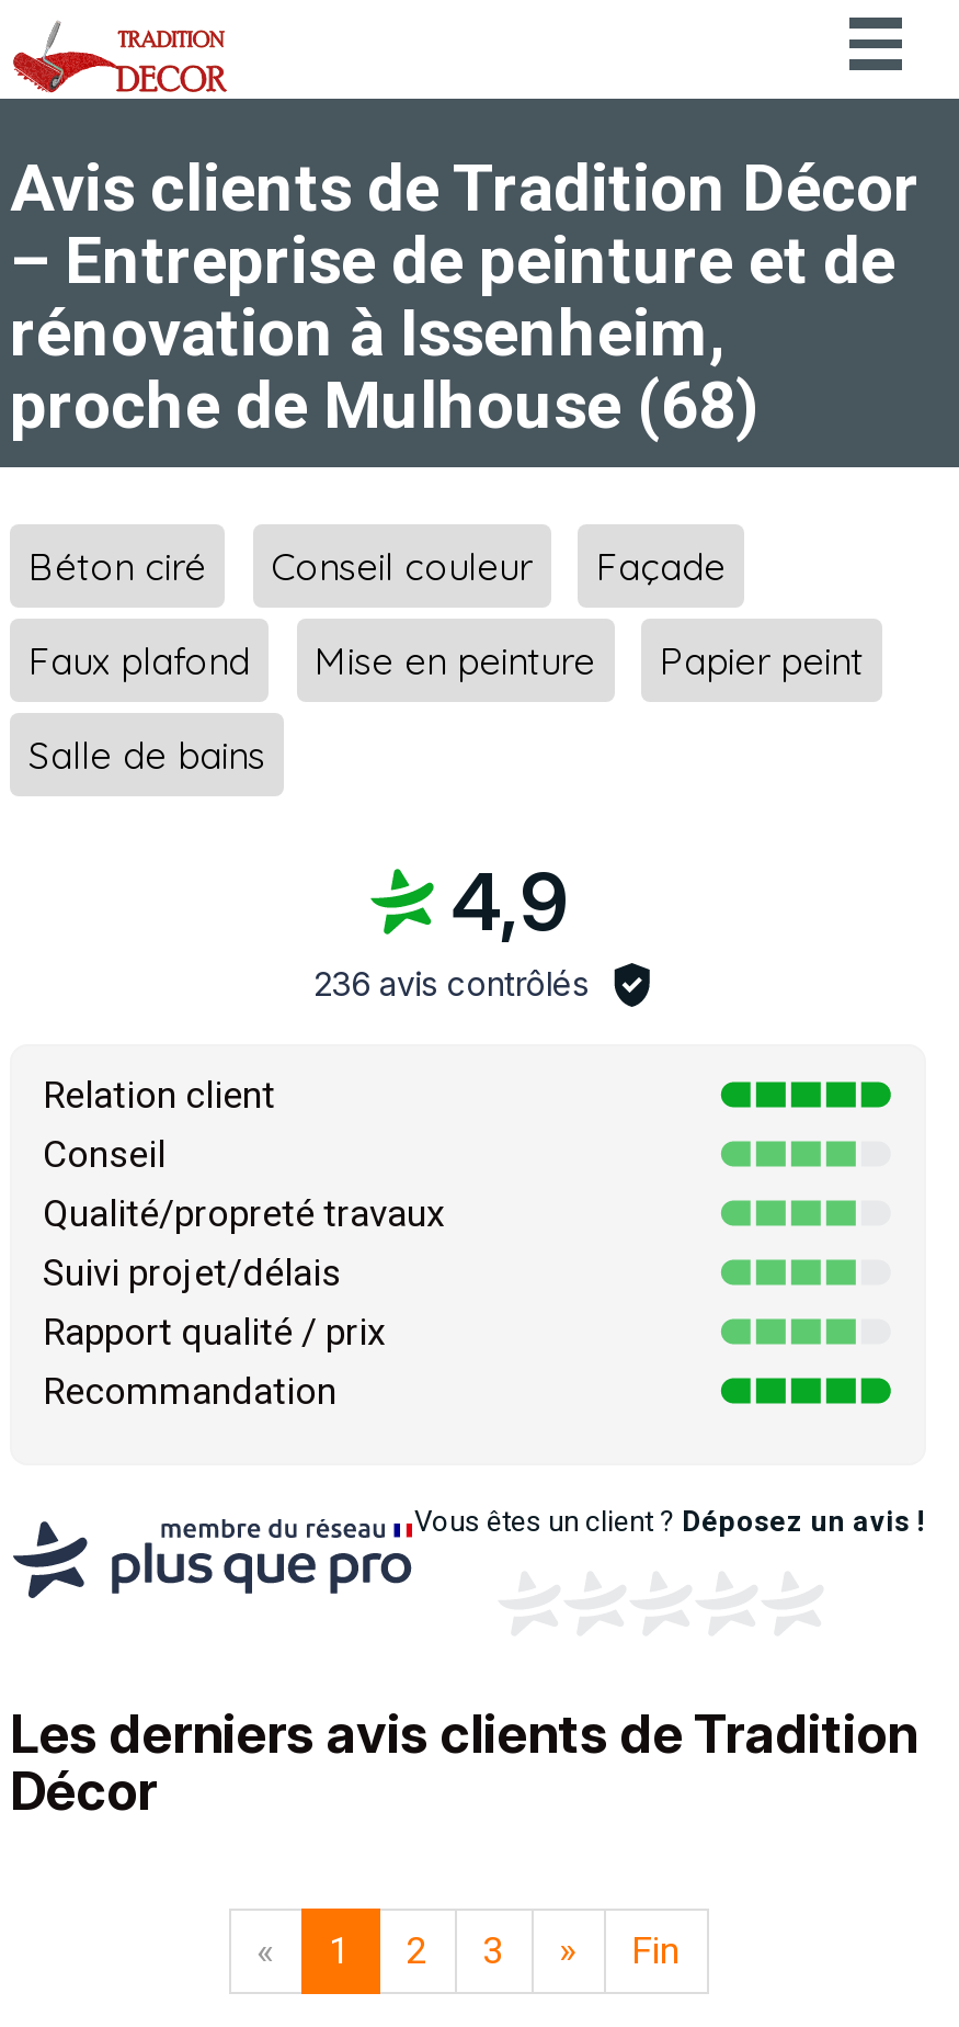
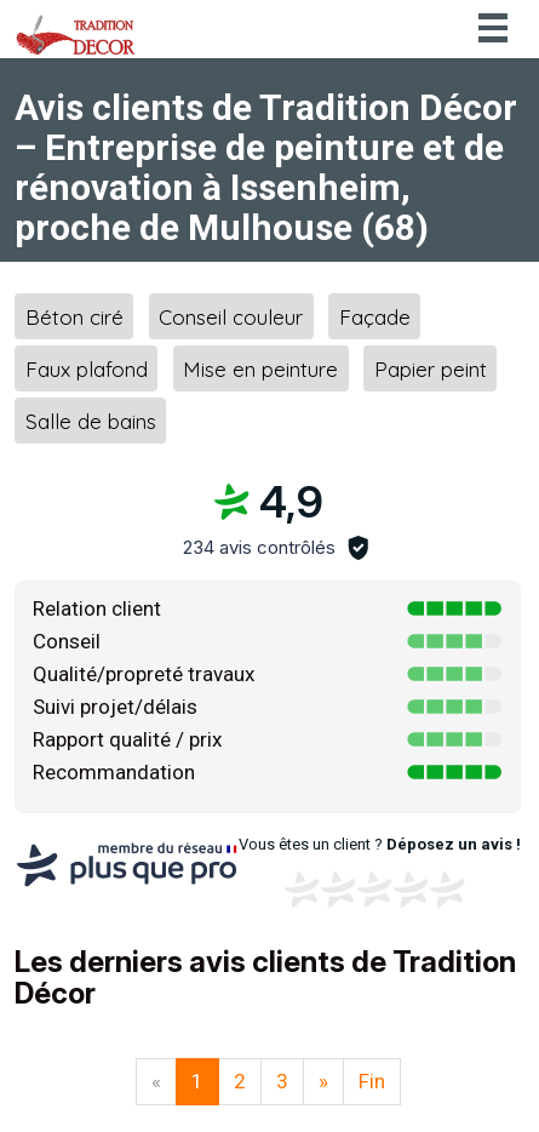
- 236 avis contrôlés
+ 234 avis contrôlés
